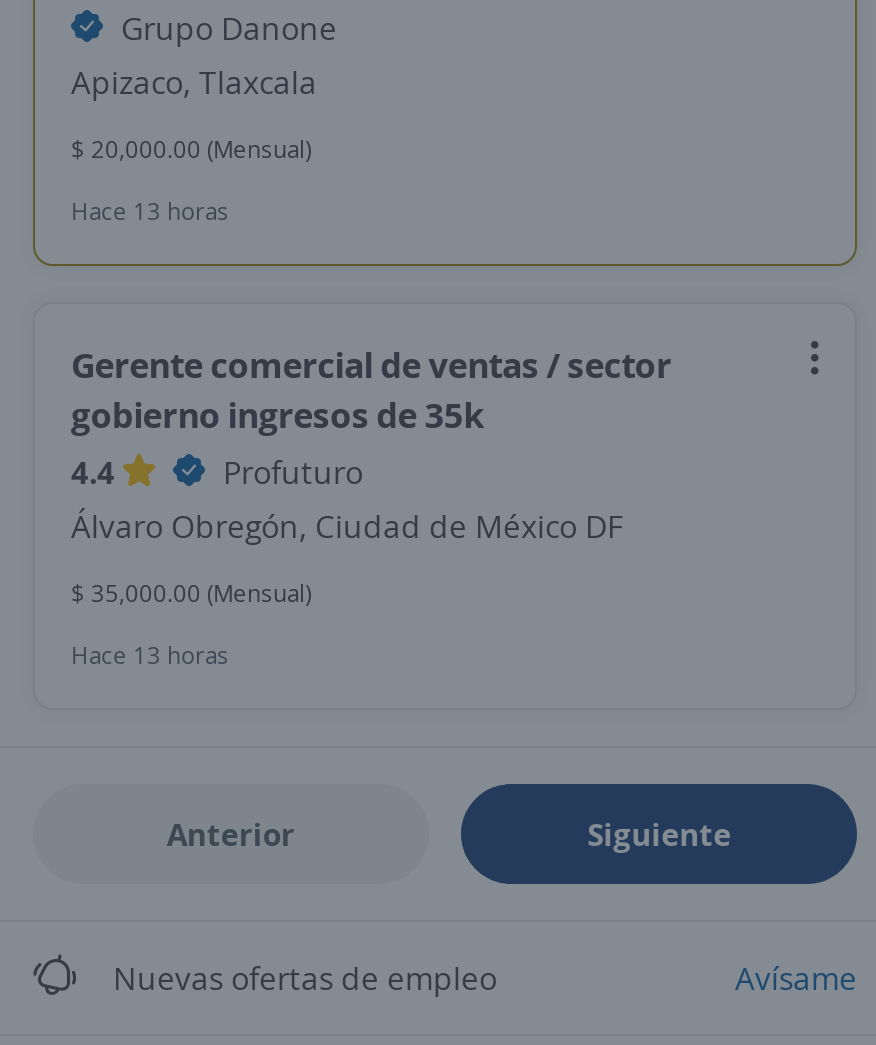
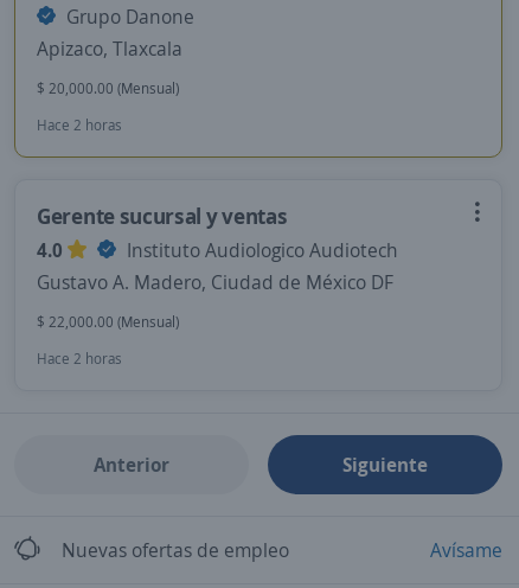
- Hace 13 horas
+ Hace 2 horas

- Gerente comercial de ventas / sector
- gobierno ingresos de 35k
- 4.4
- Profuturo
- Álvaro Obregón, Ciudad de México DF
+ Gerente sucursal y ventas
+ 4.0
+ Instituto Audiologico Audiotech
+ Gustavo A. Madero, Ciudad de México DF

- $ 35,000.00 (Mensual)
+ $ 22,000.00 (Mensual)

- Hace 13 horas
+ Hace 2 horas
